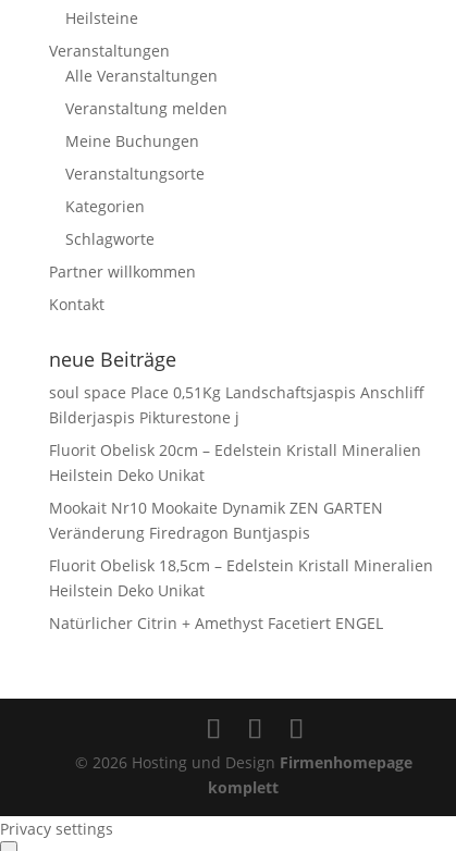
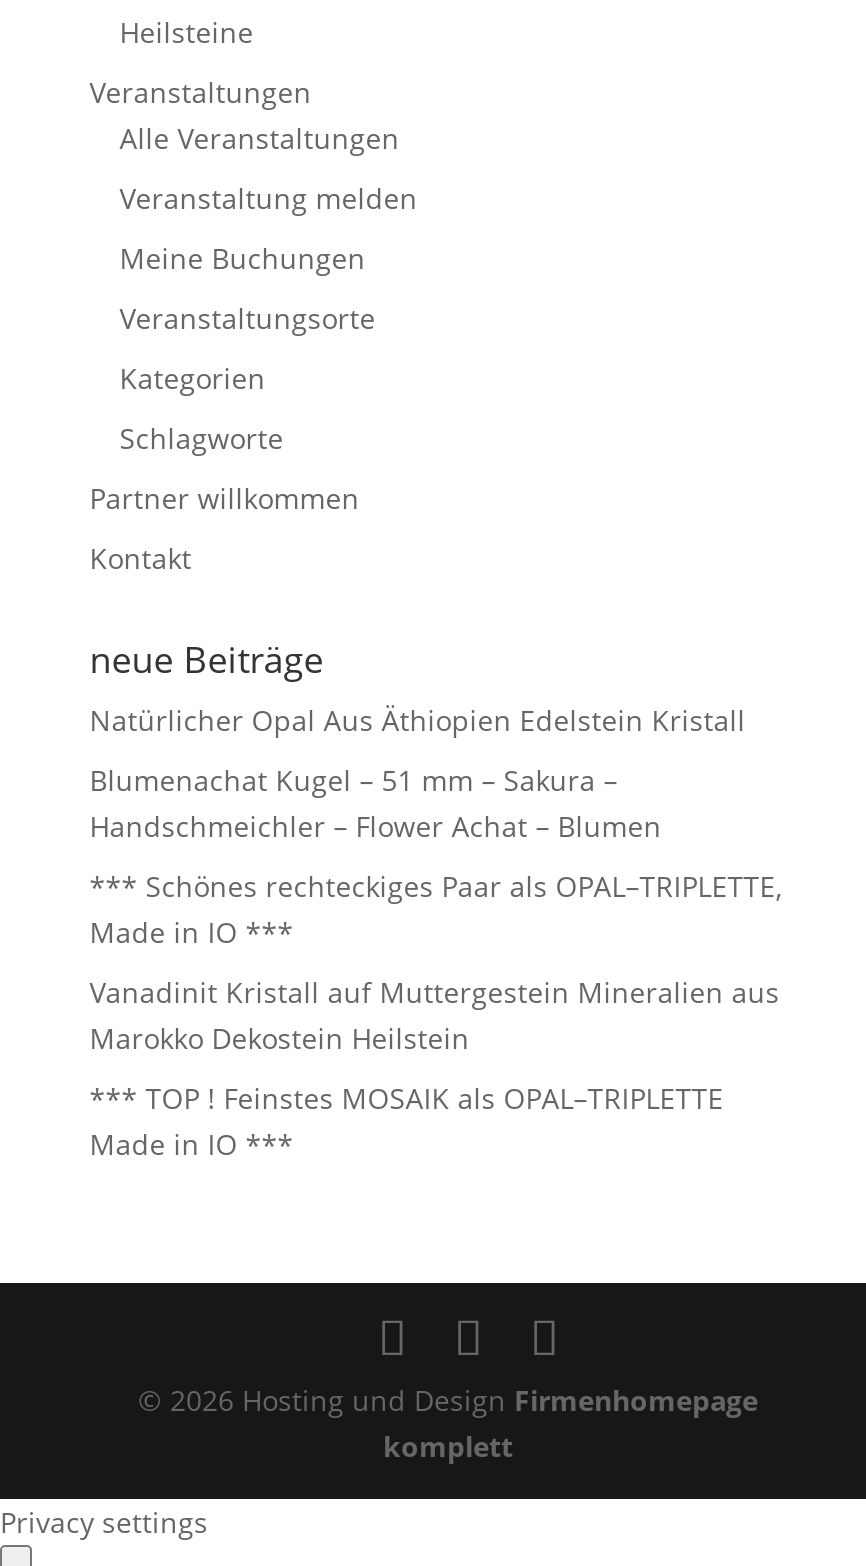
- soul space Place 0,51Kg Landschaftsjaspis Anschliff
- Bilderjaspis Pikturestone j
+ Natürlicher Opal Aus Äthiopien Edelstein Kristall

- Fluorit Obelisk 20cm – Edelstein Kristall Mineralien
- Heilstein Deko Unikat
+ Blumenachat Kugel – 51 mm – Sakura –
+ Handschmeichler – Flower Achat – Blumen

- Mookait Nr10 Mookaite Dynamik ZEN GARTEN
- Veränderung Firedragon Buntjaspis
+ *** Schönes rechteckiges Paar als OPAL–TRIPLETTE,
+ Made in IO ***

- Fluorit Obelisk 18,5cm – Edelstein Kristall Mineralien
- Heilstein Deko Unikat
+ Vanadinit Kristall auf Muttergestein Mineralien aus
+ Marokko Dekostein Heilstein

- Natürlicher Citrin + Amethyst Facetiert ENGEL
+ *** TOP ! Feinstes MOSAIK als OPAL–TRIPLETTE
+ Made in IO ***
